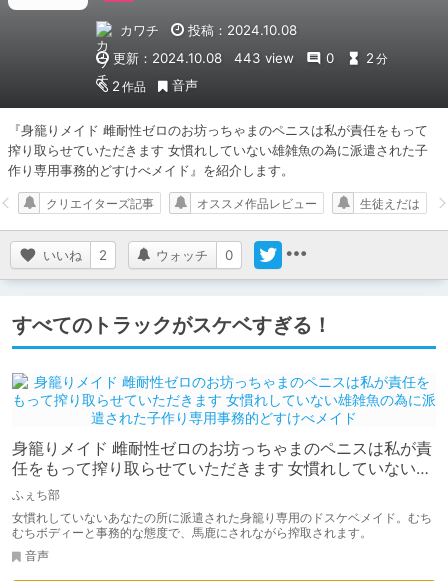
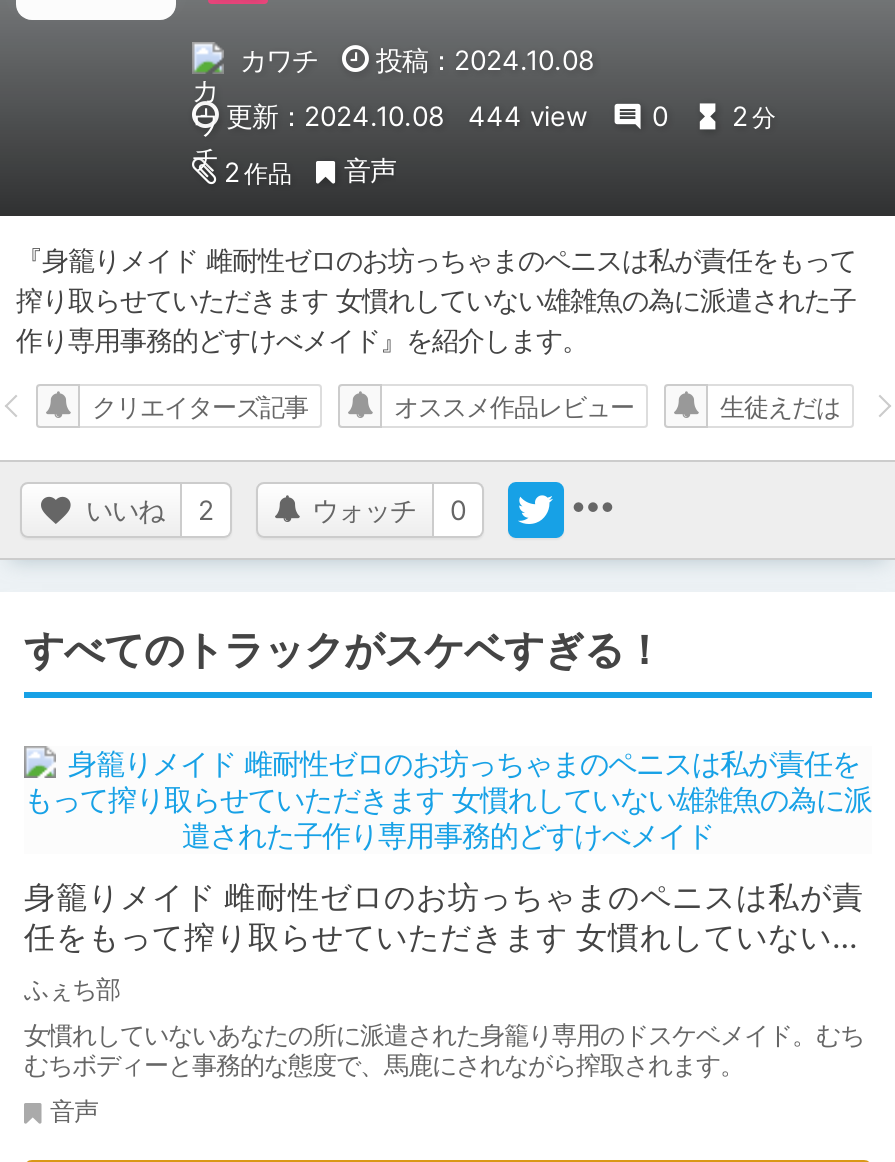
- 更新：2024.10.08 443 view 0 2 分
+ 更新：2024.10.08 444 view 0 2 分
